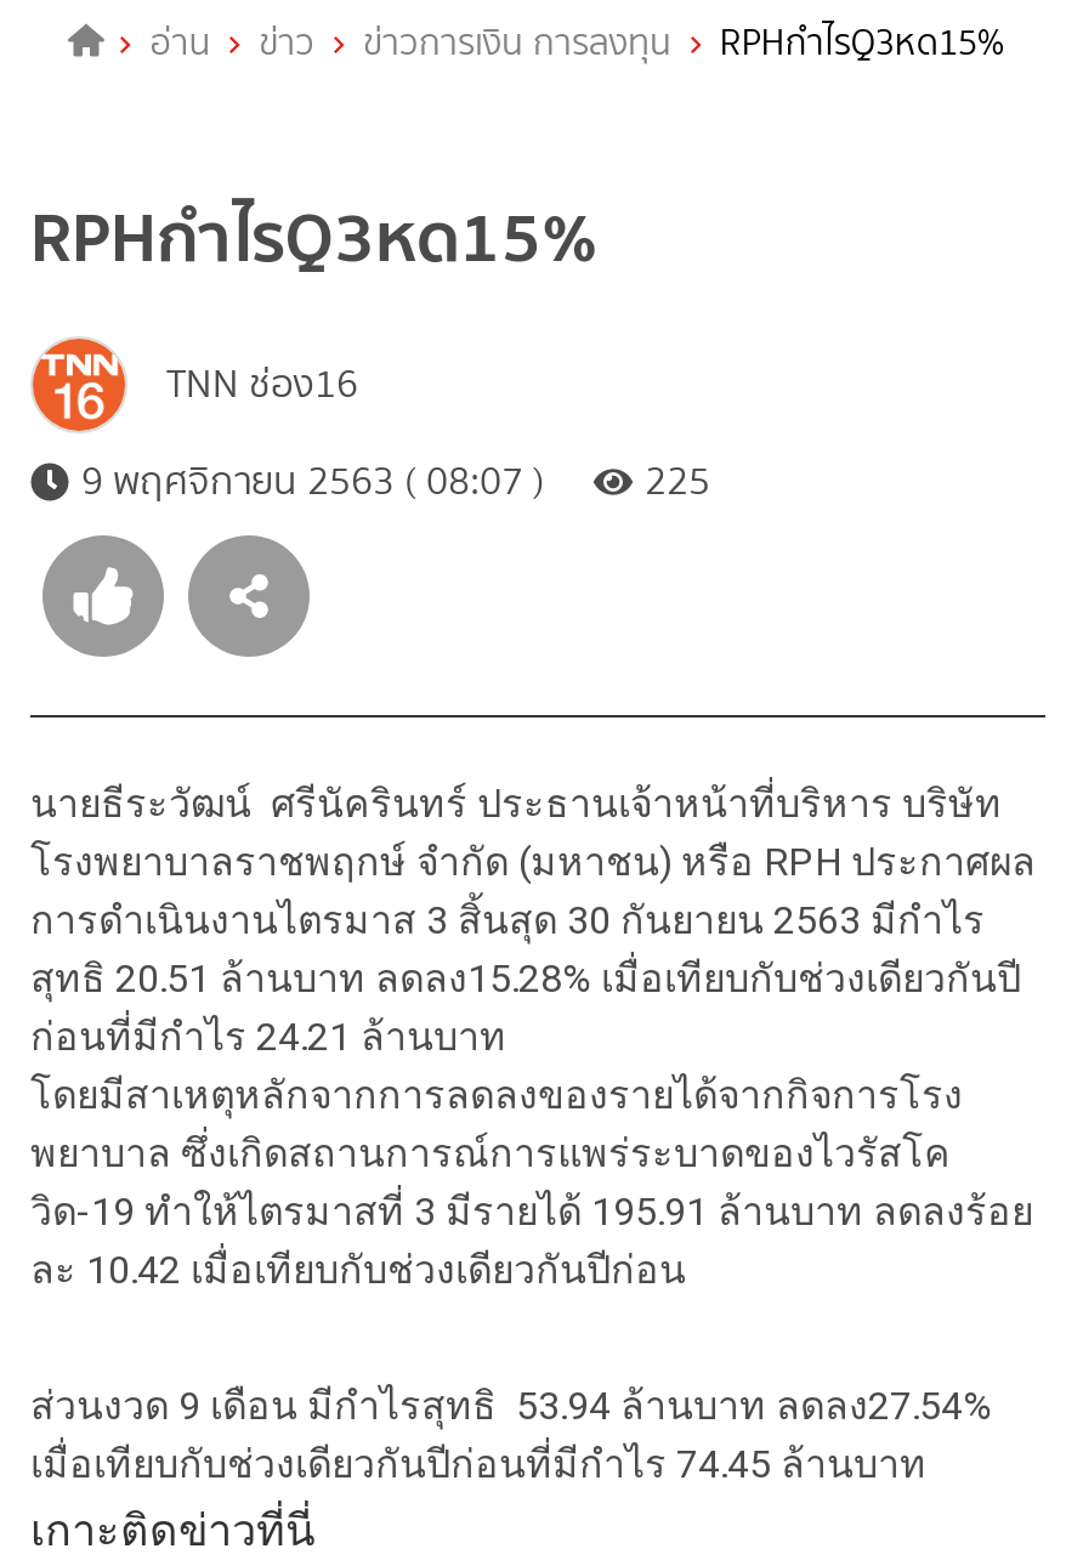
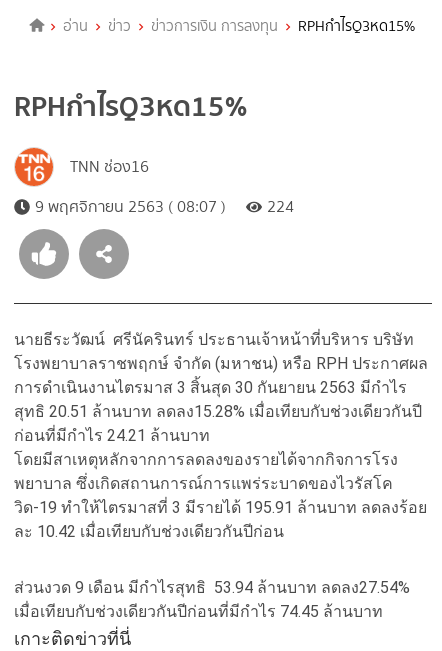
- 9 พฤศจิกายน 2563 ( 08:07 ) 225
+ 9 พฤศจิกายน 2563 ( 08:07 ) 224
